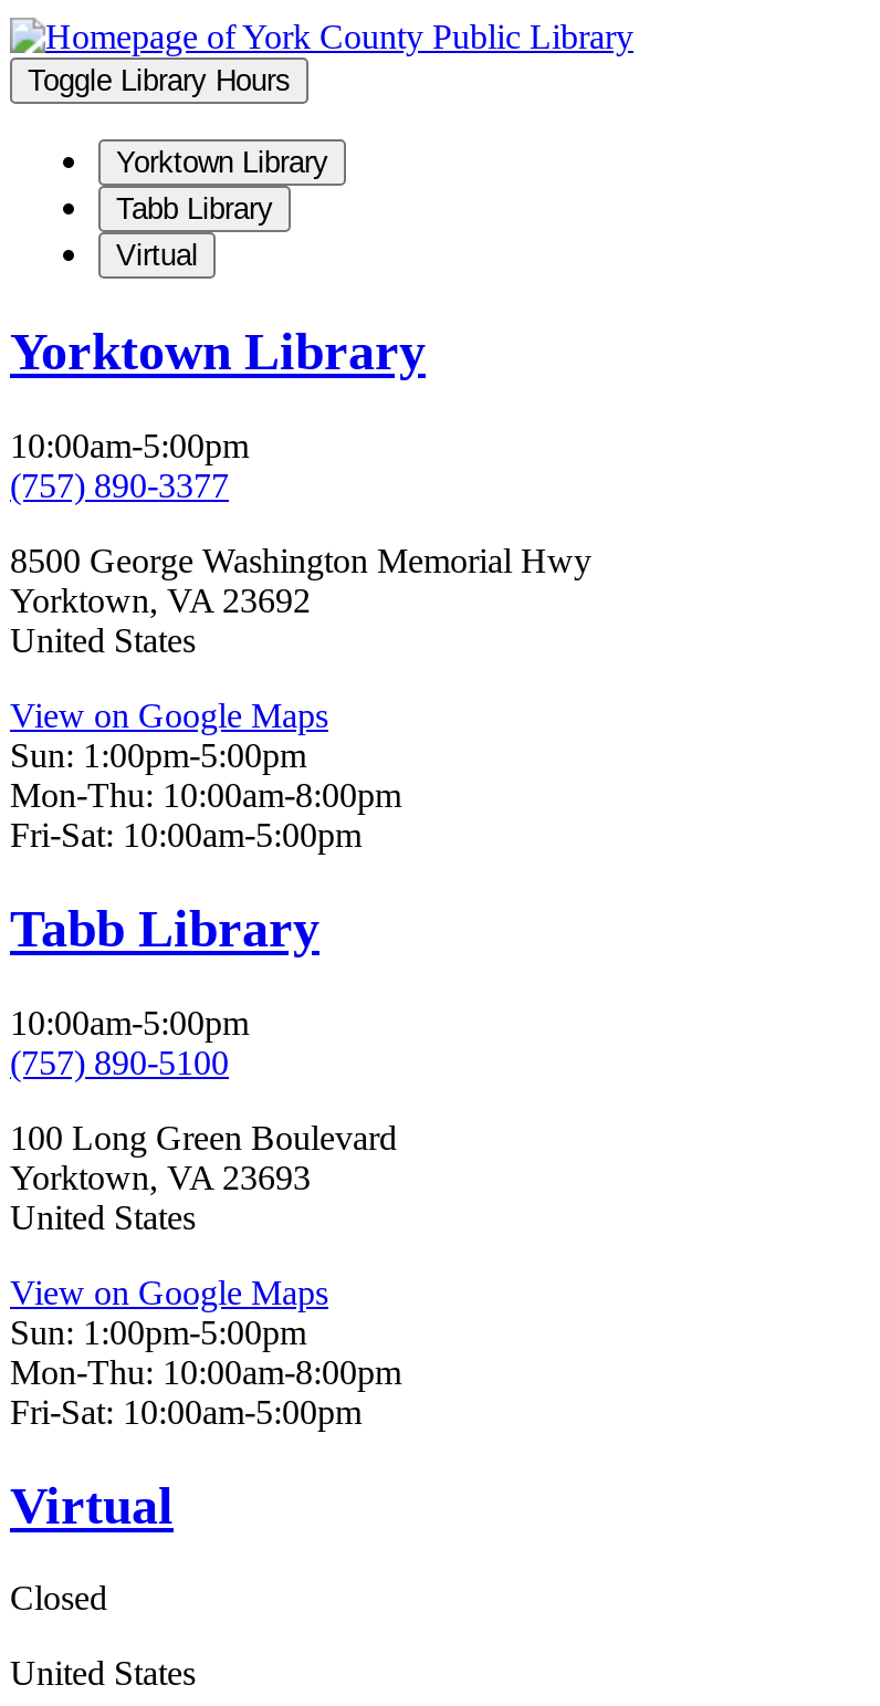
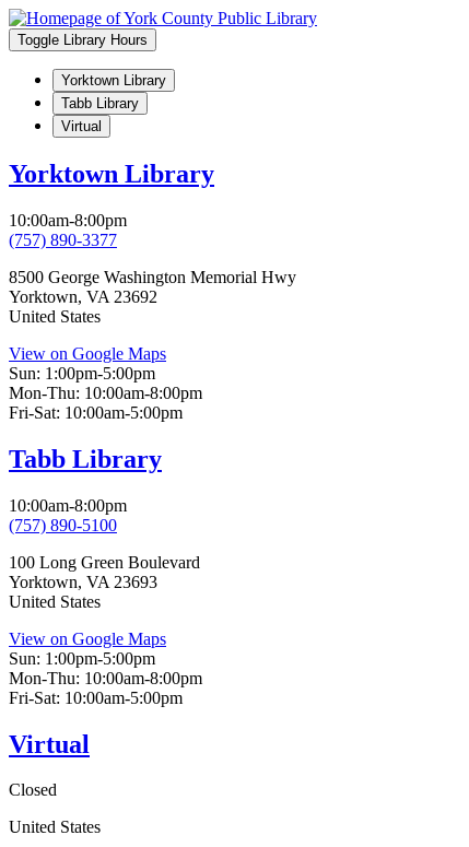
- 10:00am-5:00pm
+ 10:00am-8:00pm

- 10:00am-5:00pm
+ 10:00am-8:00pm
